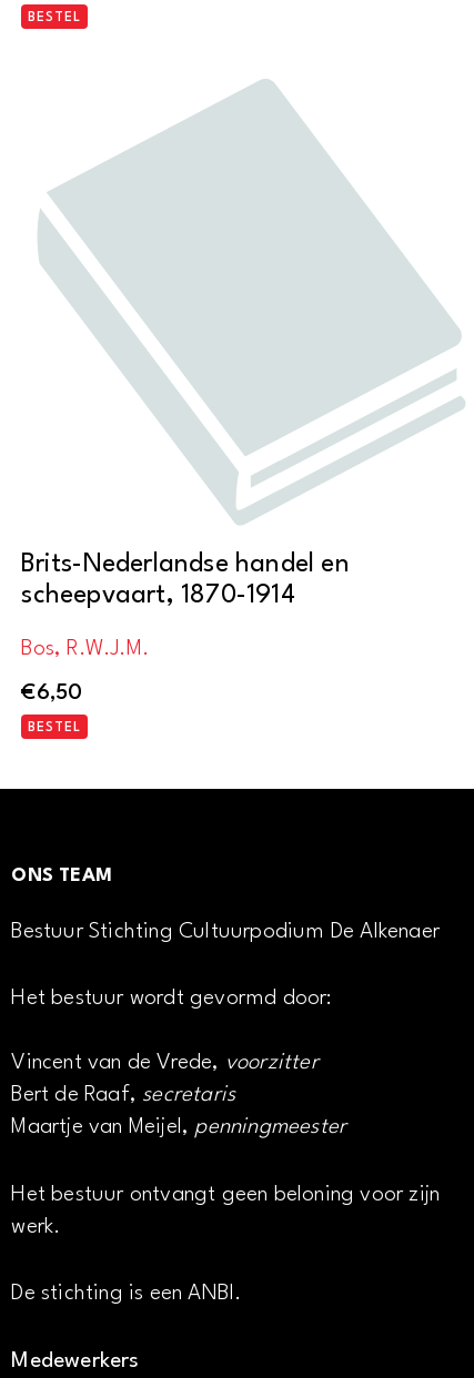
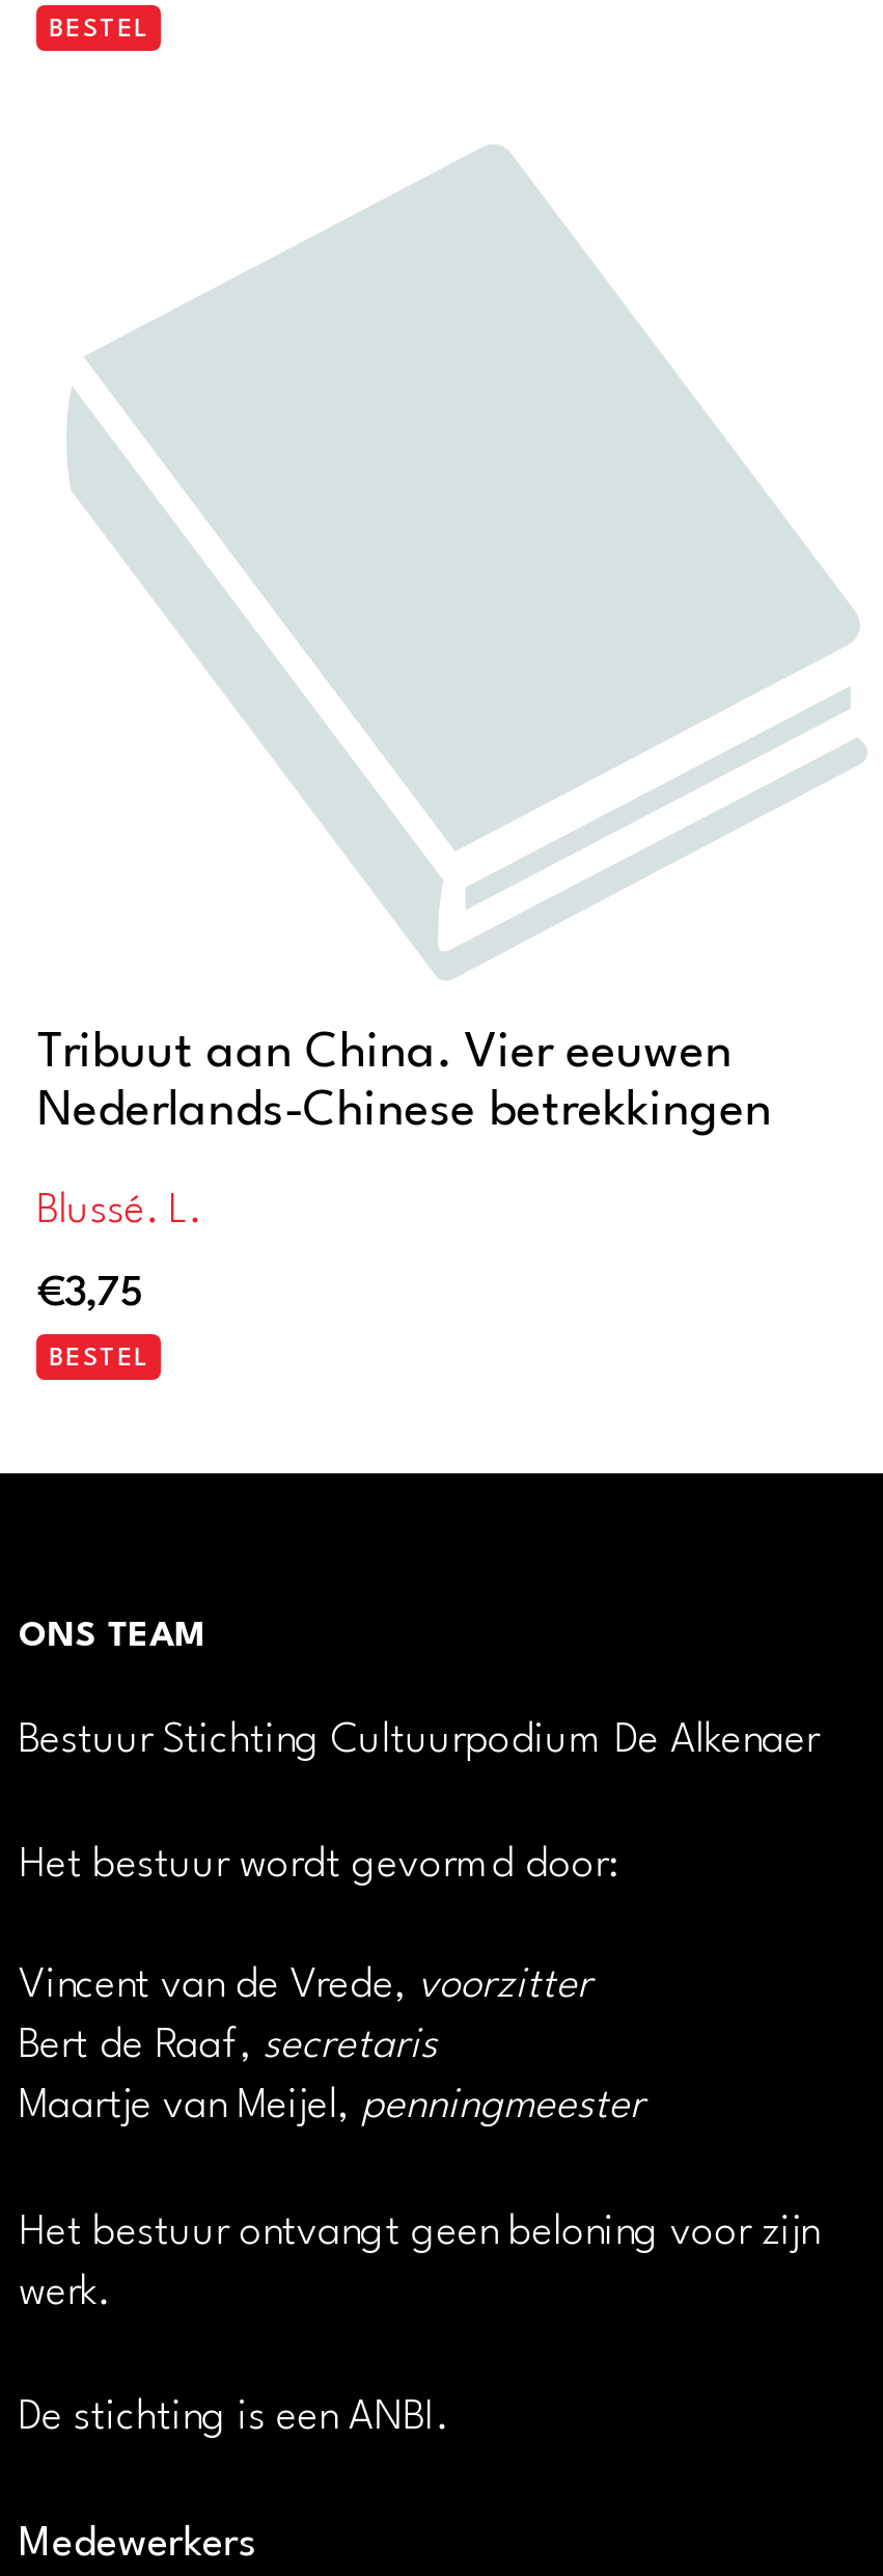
- Brits-Nederlandse handel en
- scheepvaart, 1870-1914
+ Tribuut aan China. Vier eeuwen
+ Nederlands-Chinese betrekkingen

- Bos, R.W.J.M.
+ Blussé. L.

- €6,50
+ €3,75
